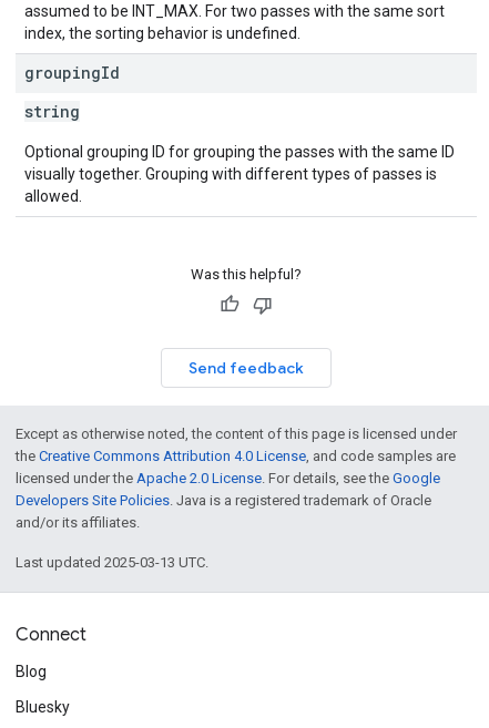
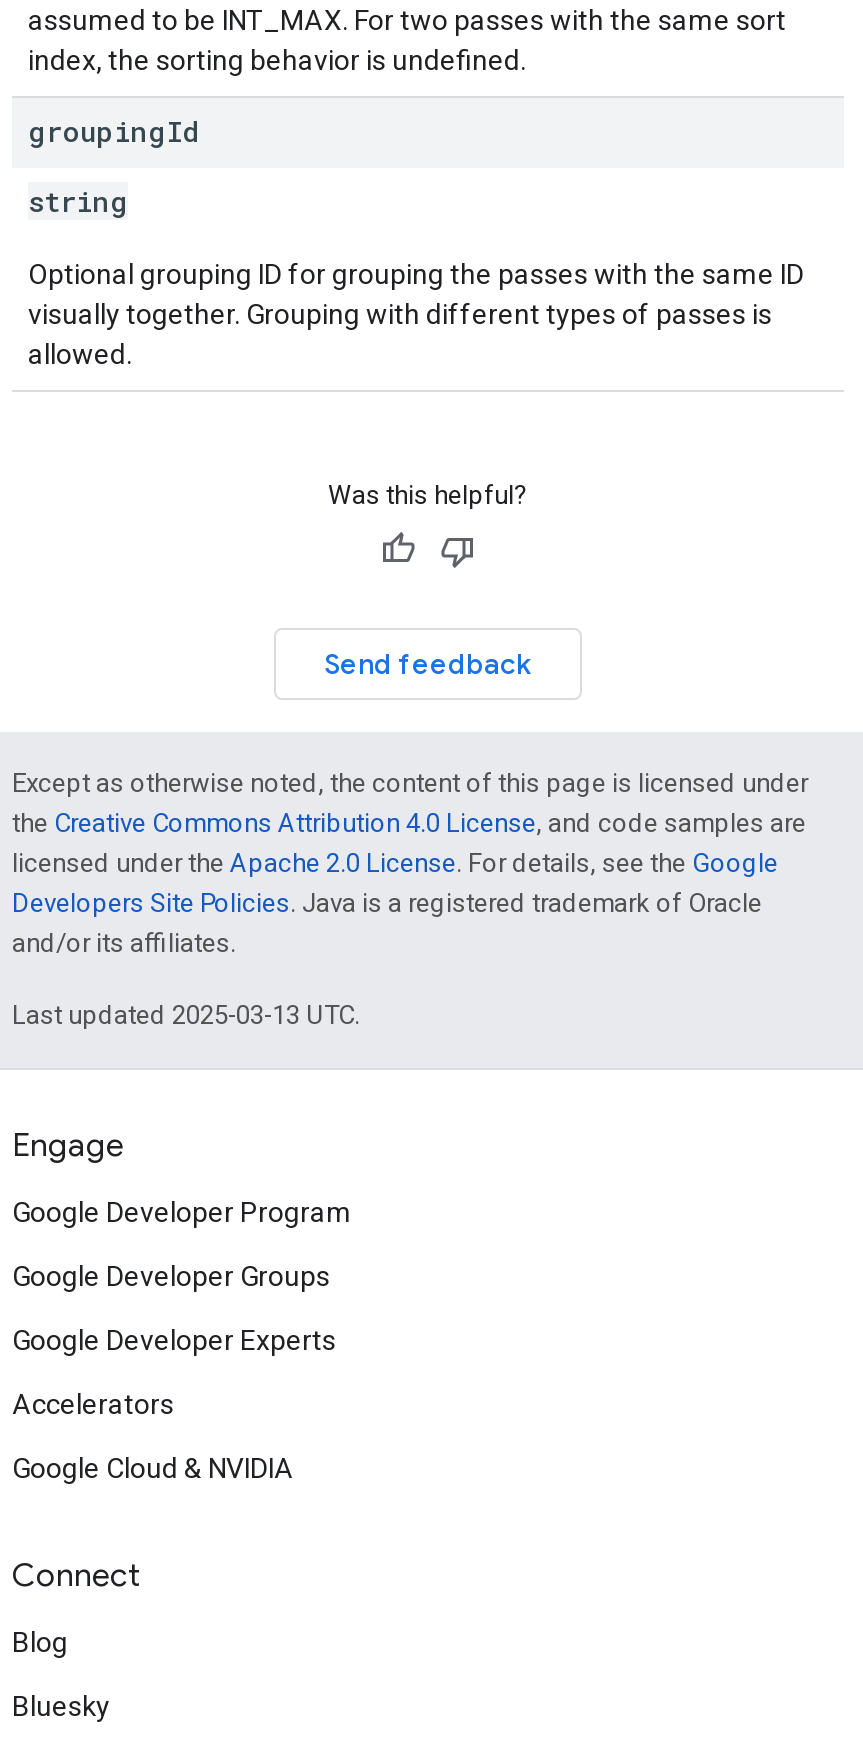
+ Engage
+ Google Developer Program
+ Google Developer Groups
+ Google Developer Experts
+ Accelerators
+ Google Cloud & NVIDIA
